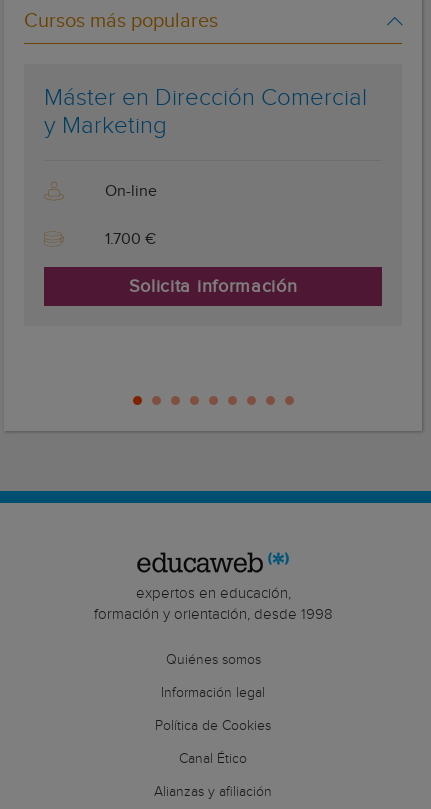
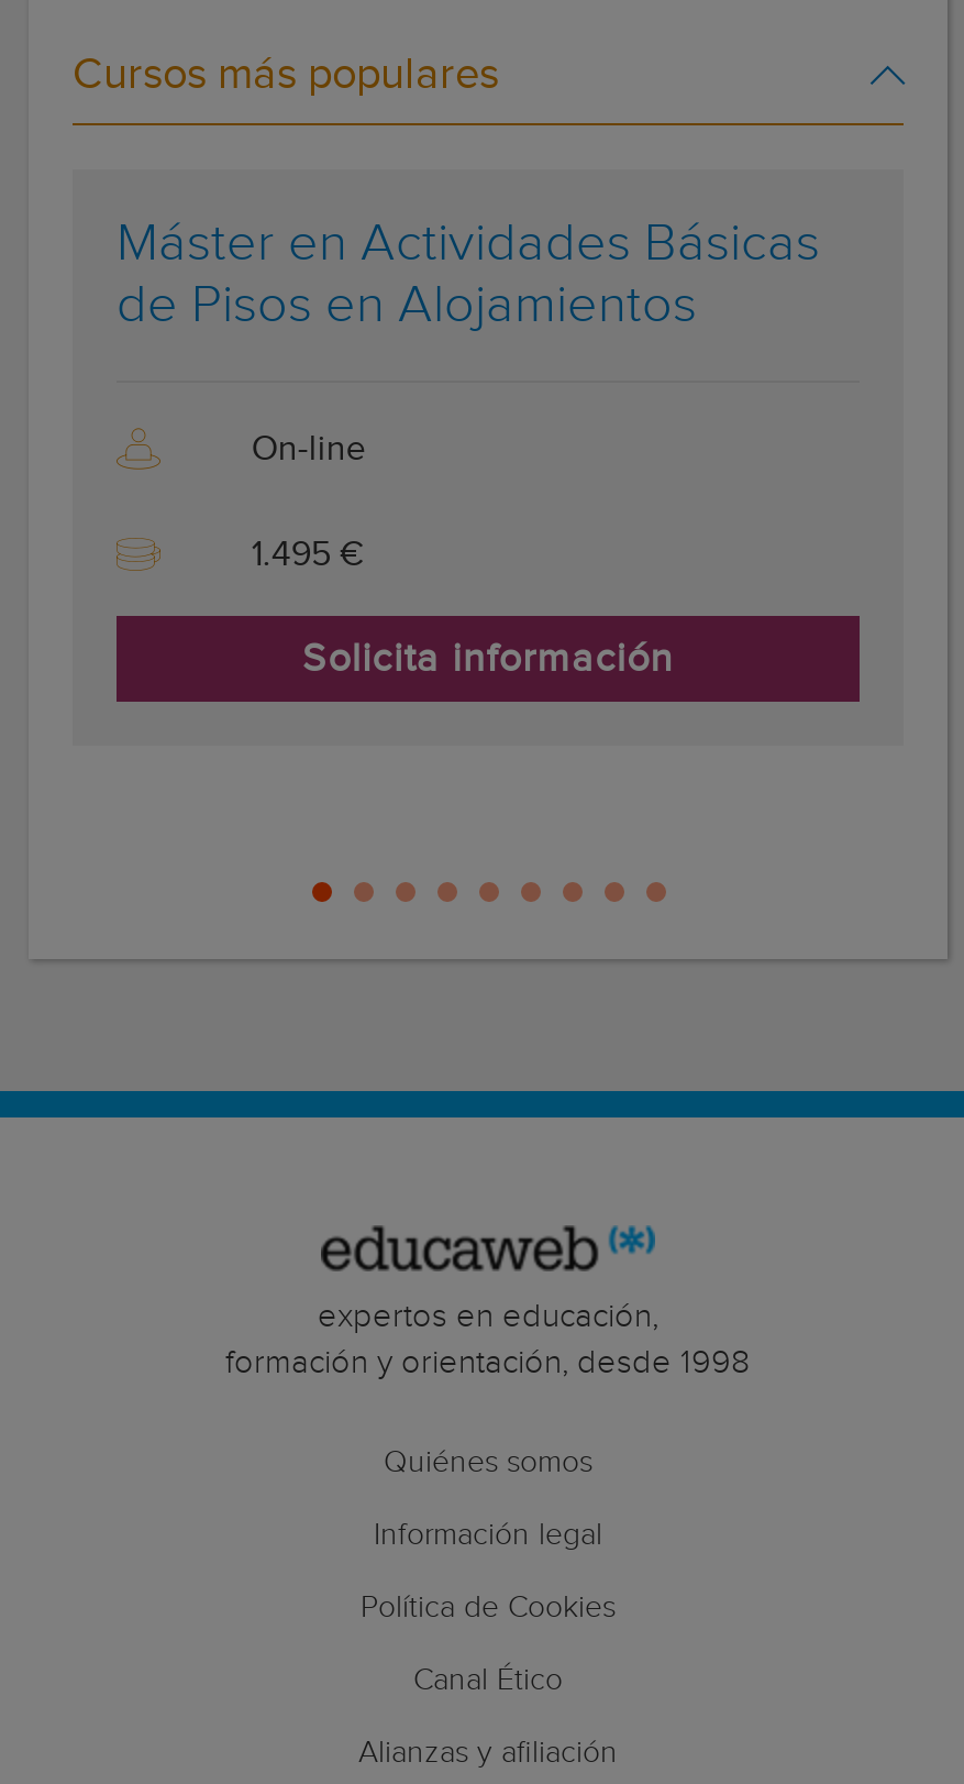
- Máster en Dirección Comercial
- y Marketing
+ Máster en Actividades Básicas
+ de Pisos en Alojamientos

- 1.700 €
+ 1.495 €
